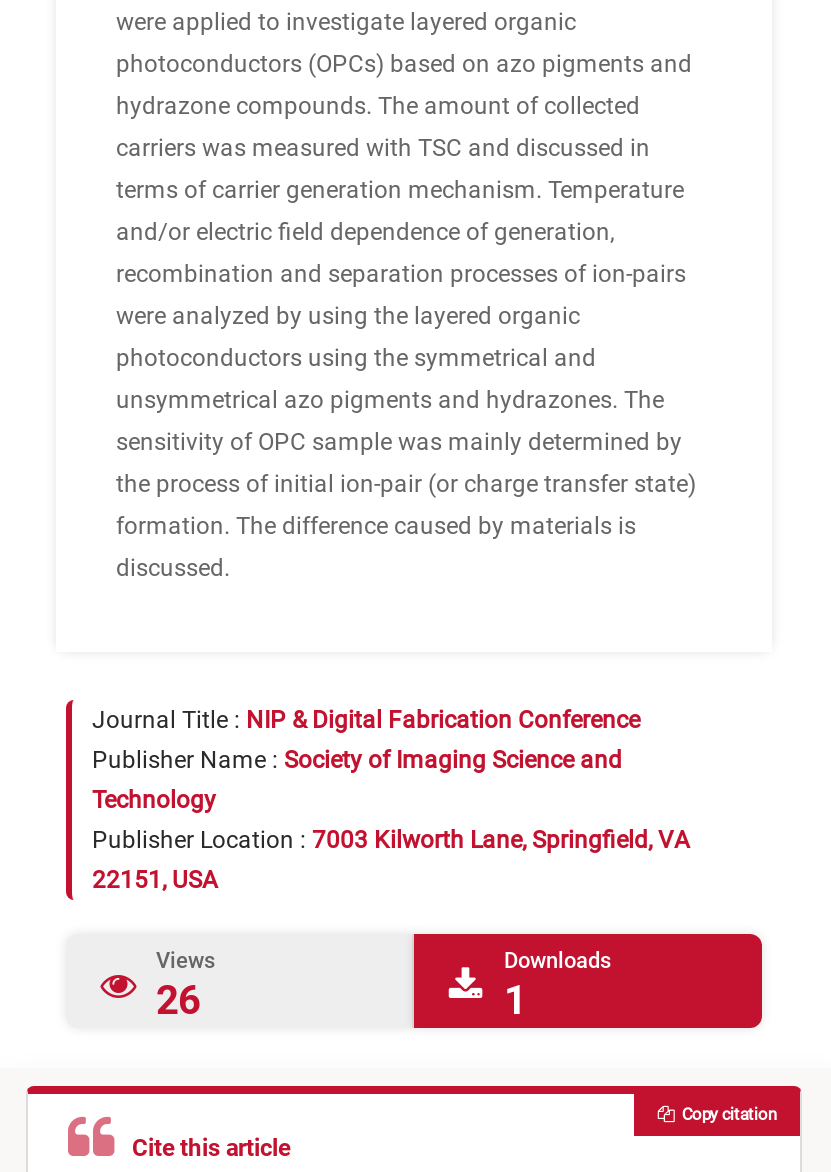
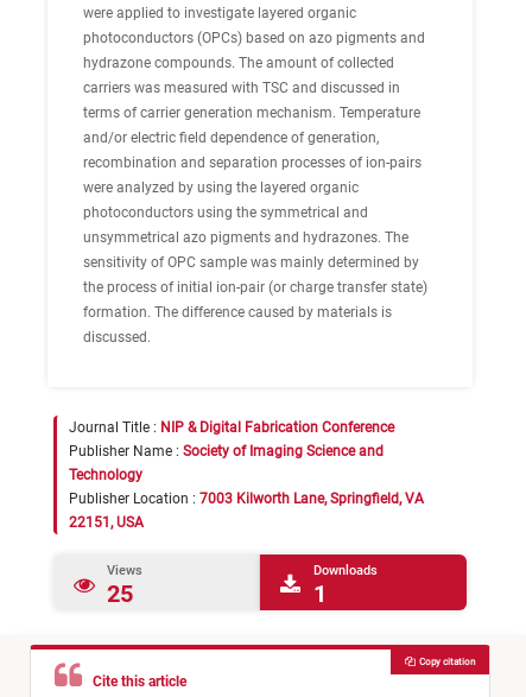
- 26
+ 25
